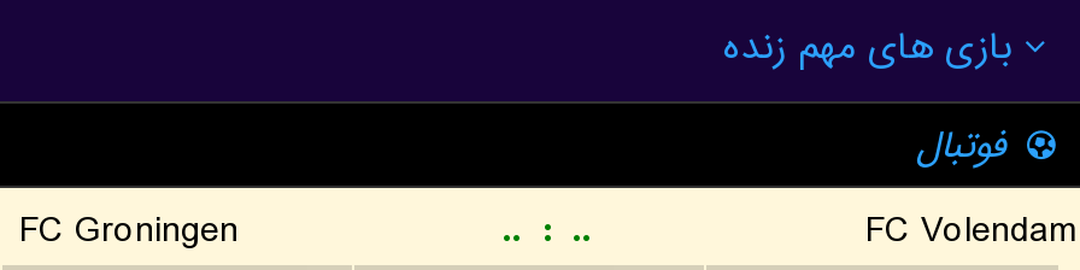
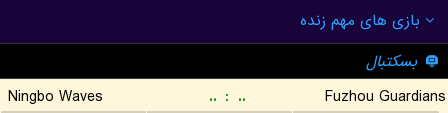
- فوتبال
+ بسکتبال

- FC Groningen
+ Ningbo Waves

- FC Volendam
+ Fuzhou Guardians
